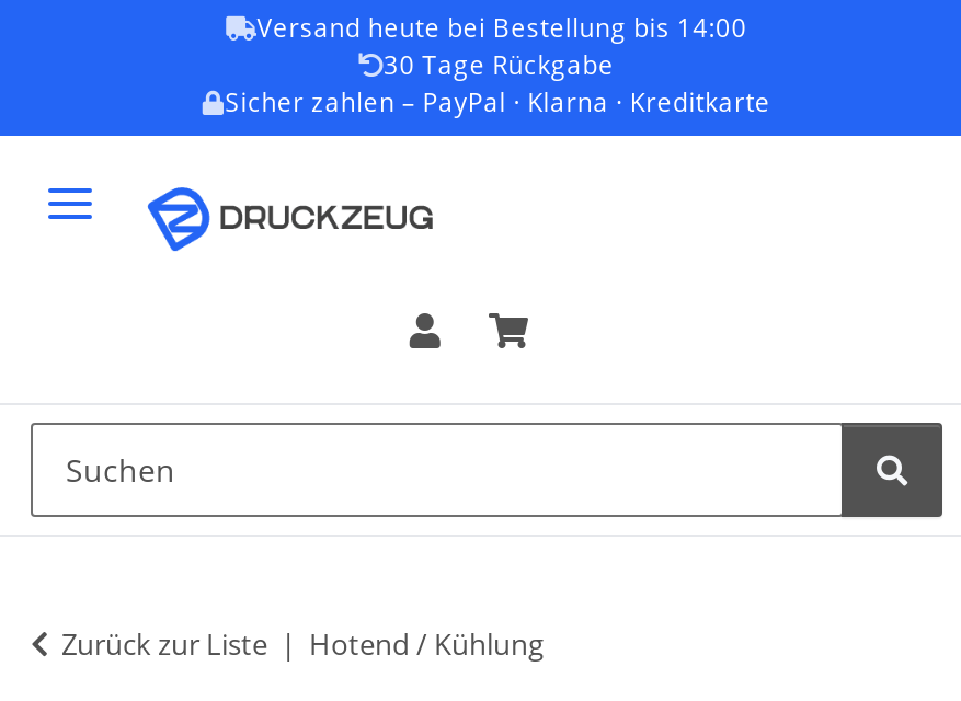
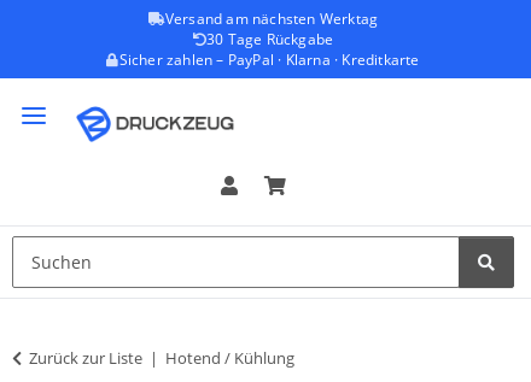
- Versand heute bei Bestellung bis 14:00
+ Versand am nächsten Werktag
